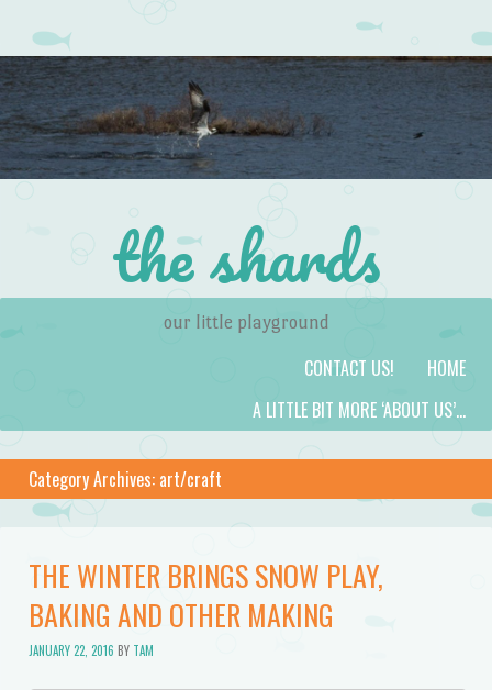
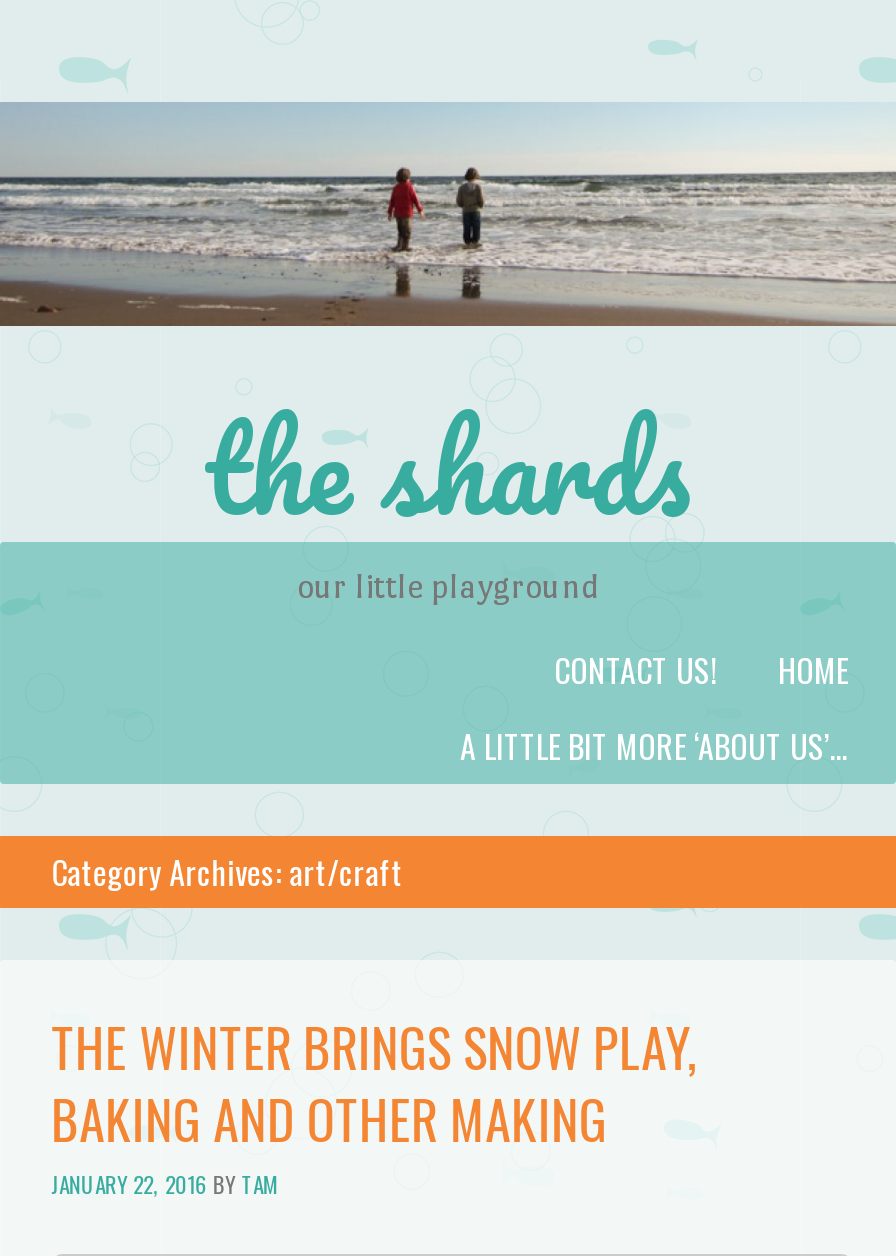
- [image]
+ [image]
